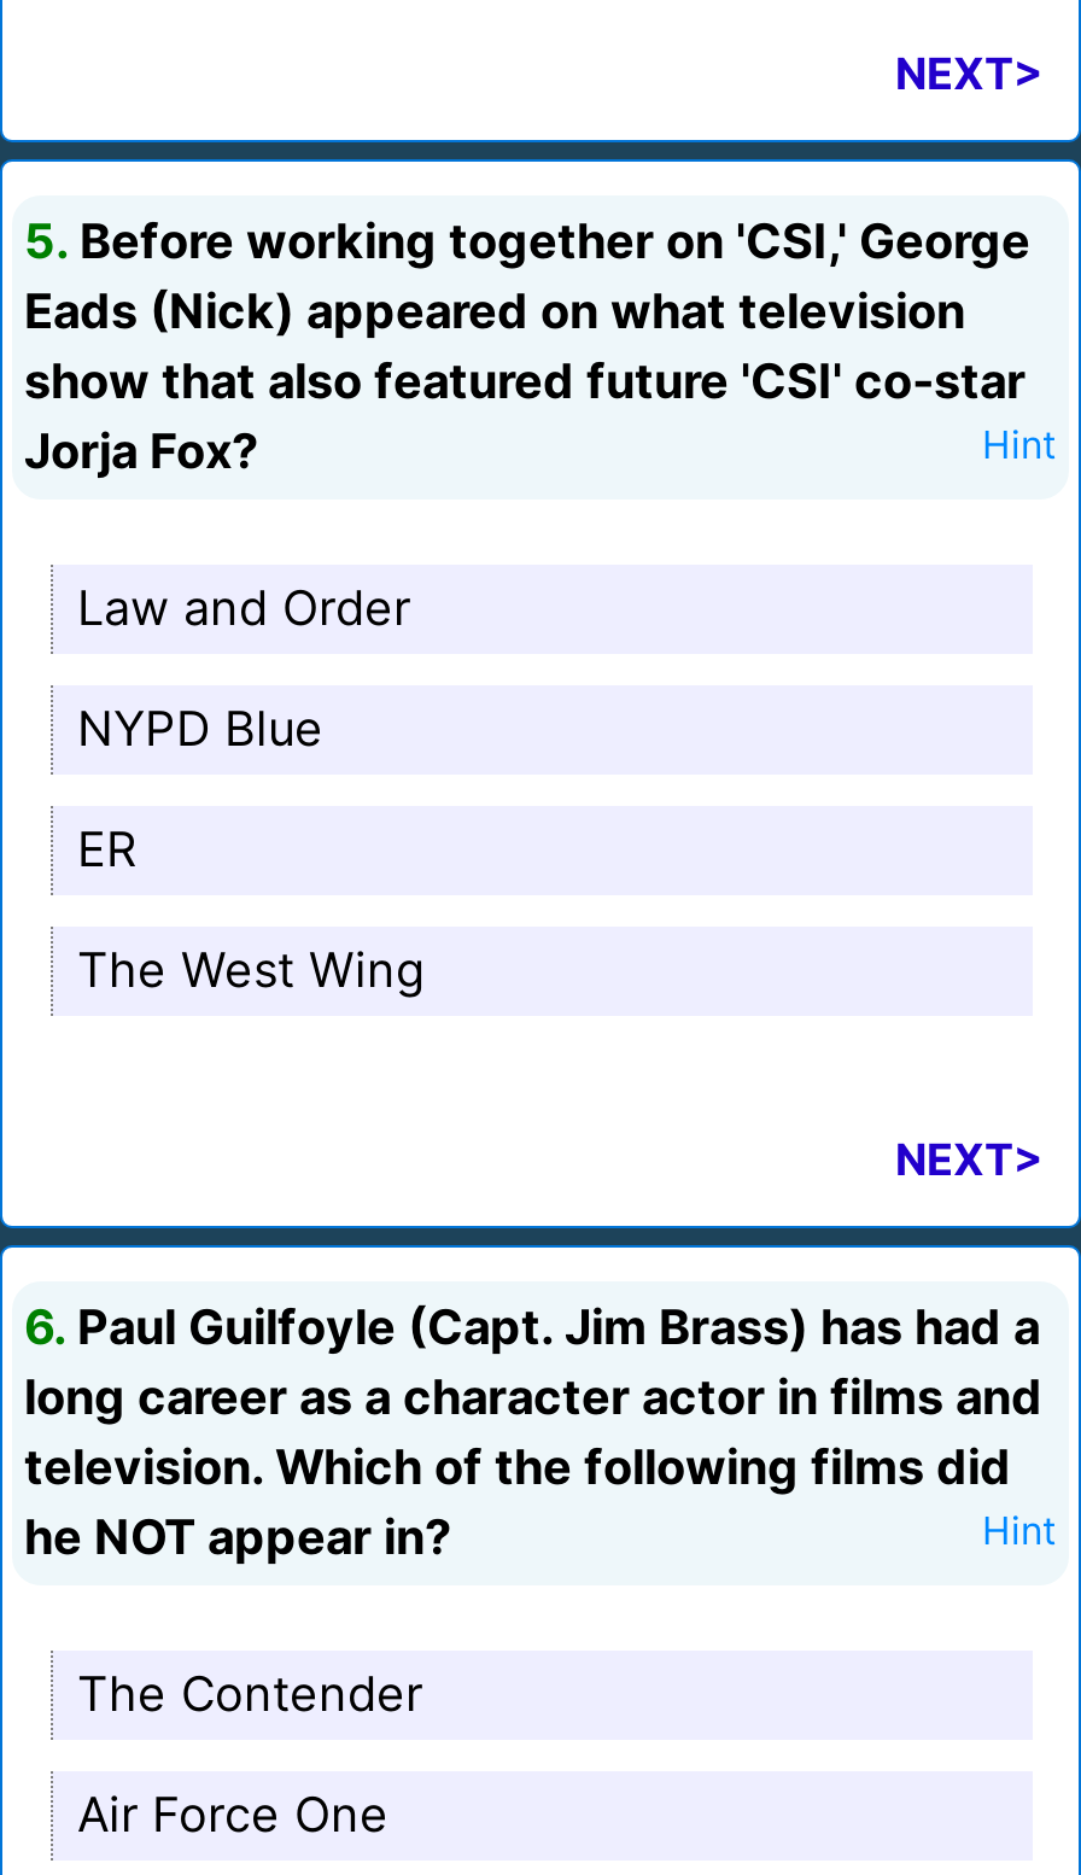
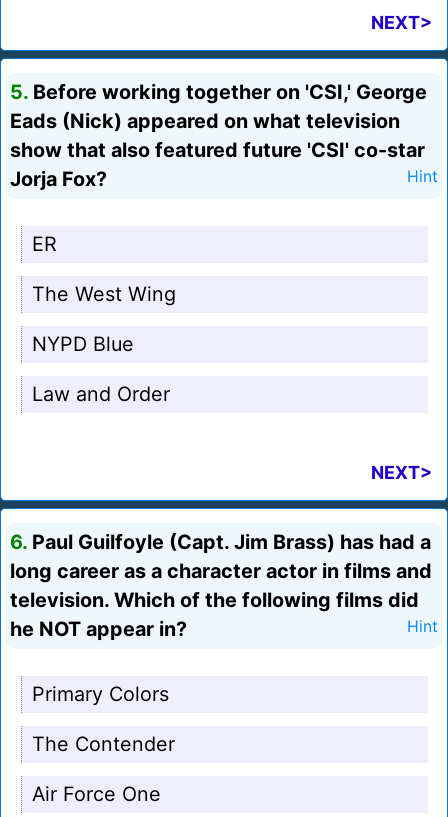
moved down: NYPD Blue | Law and Order

moved up: ER | The West Wing

+ Primary Colors
